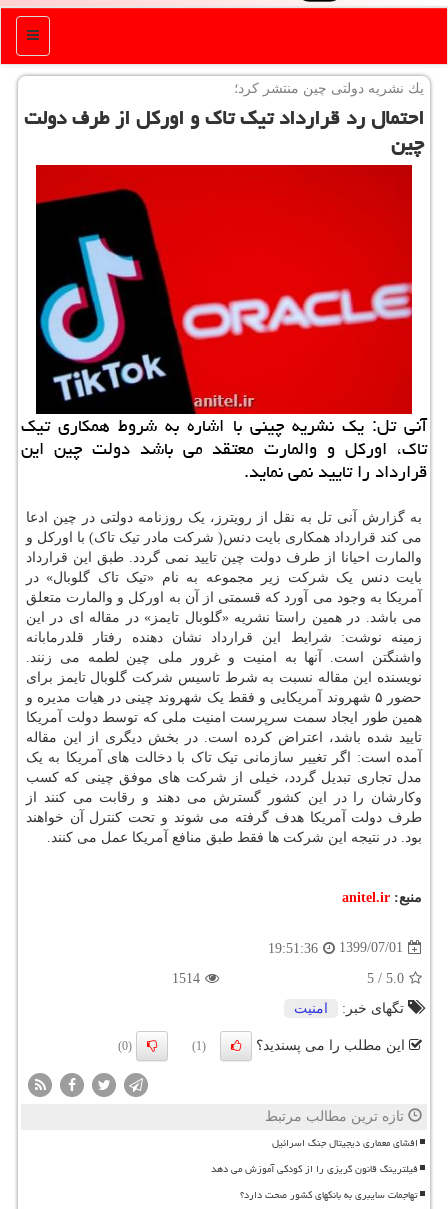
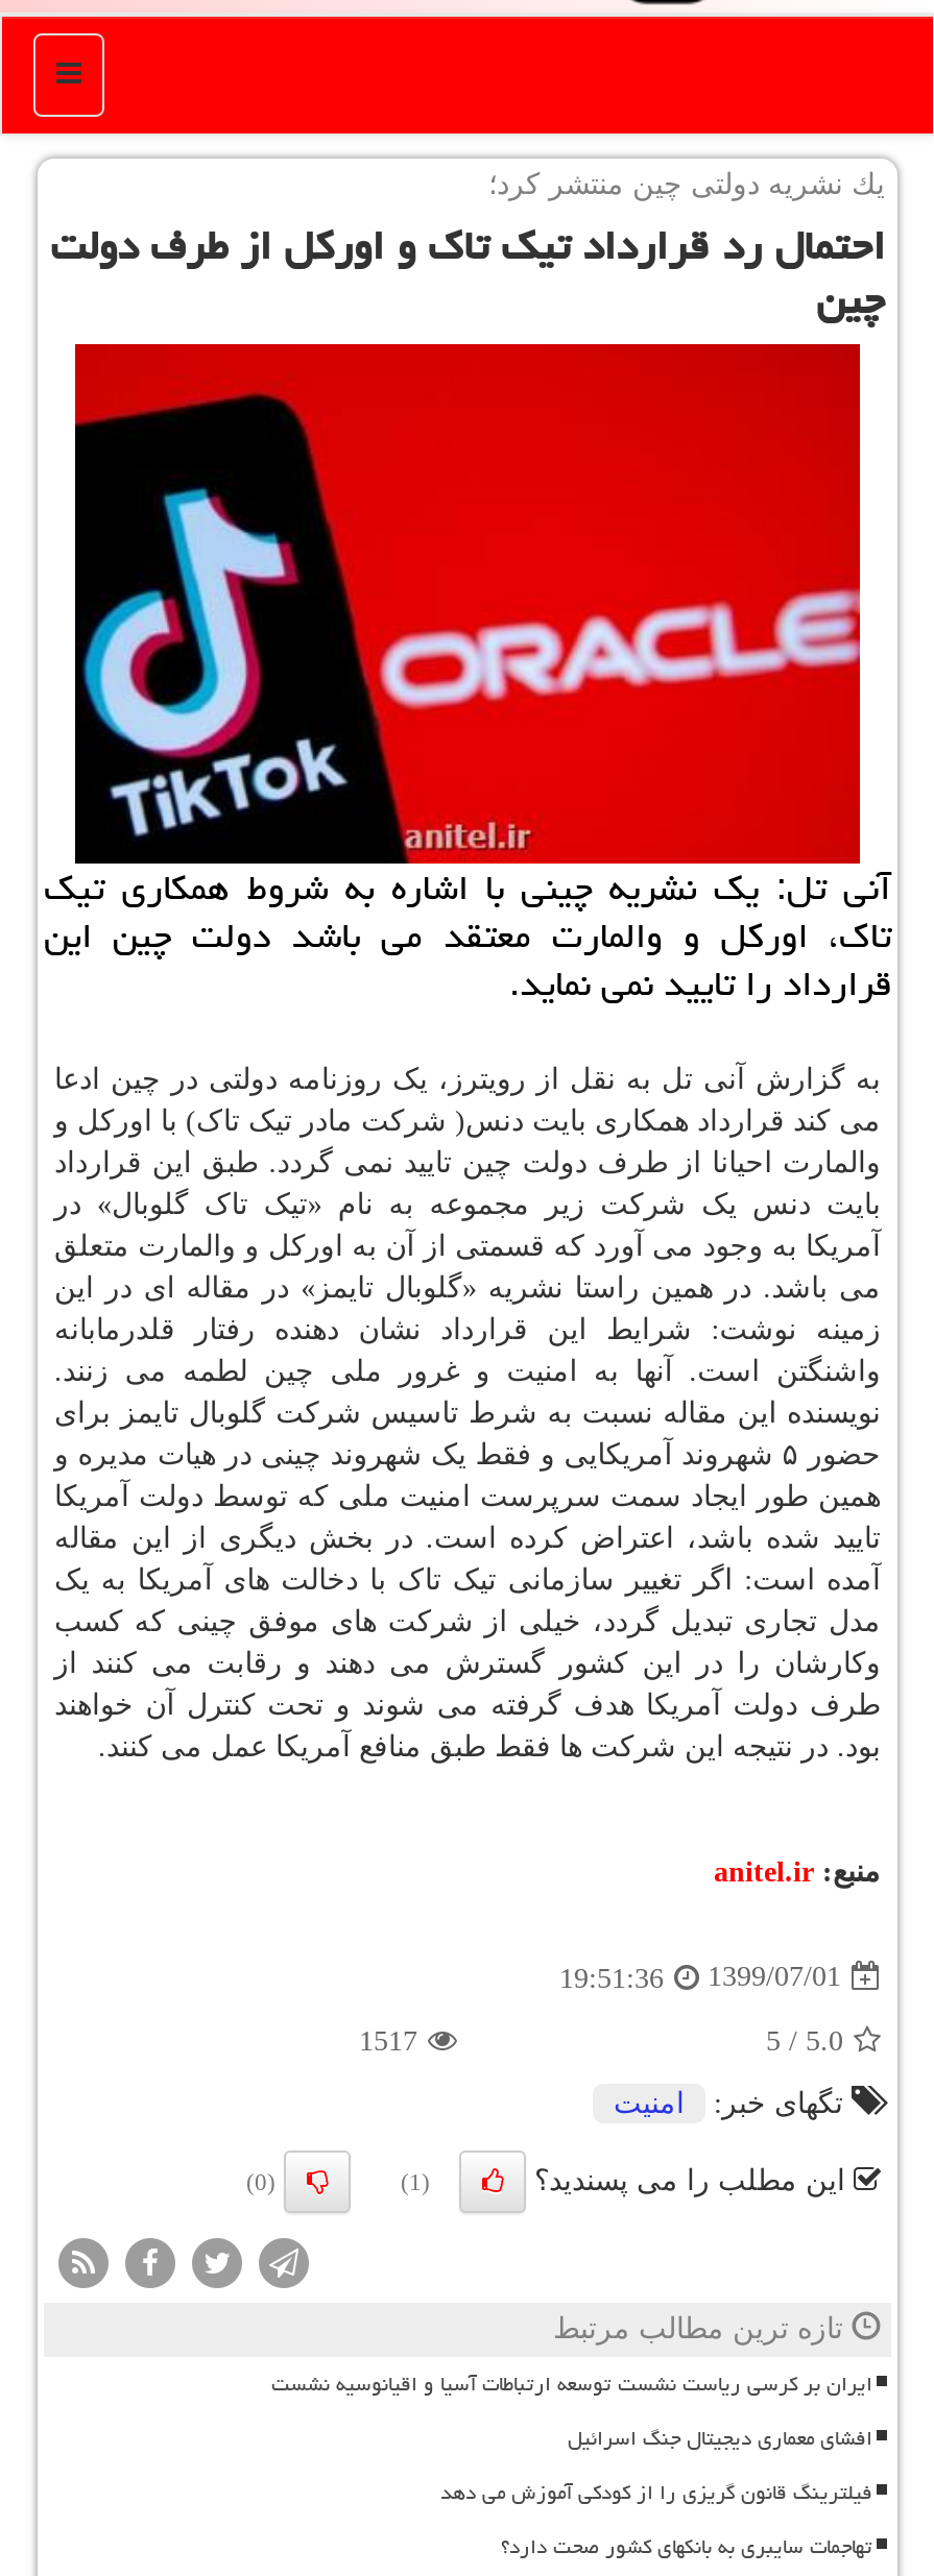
- 1514
+ 1517

+ ایران بر کرسی ریاست نشست توسعه ارتباطات آسیا و اقیانوسیه نشست
